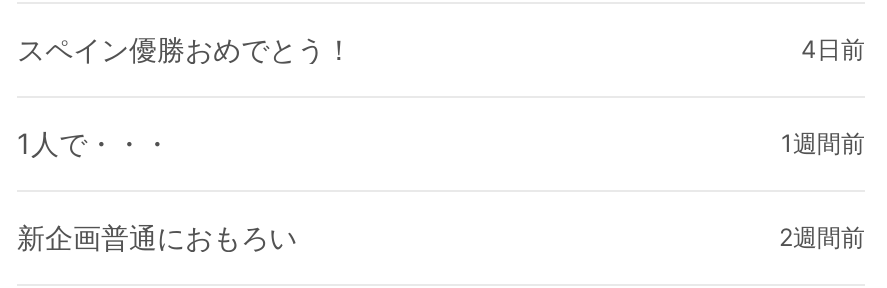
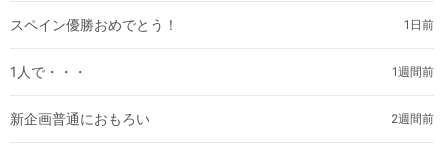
- 4日前
+ 1日前
